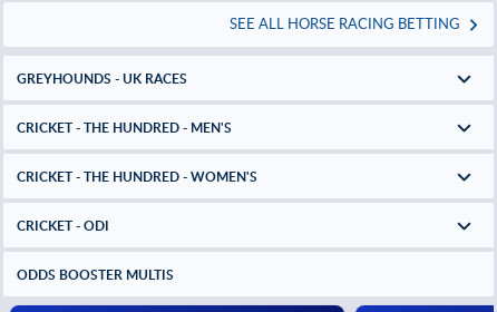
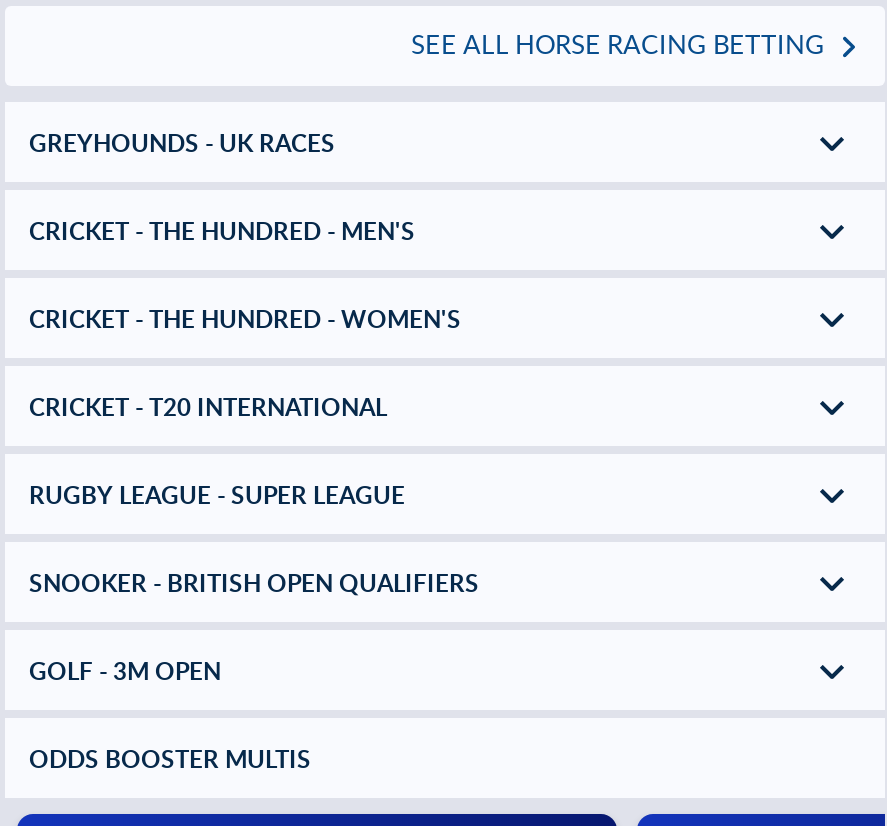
- CRICKET - ODI
+ CRICKET - T20 INTERNATIONAL
+ RUGBY LEAGUE - SUPER LEAGUE
+ SNOOKER - BRITISH OPEN QUALIFIERS
+ GOLF - 3M OPEN
